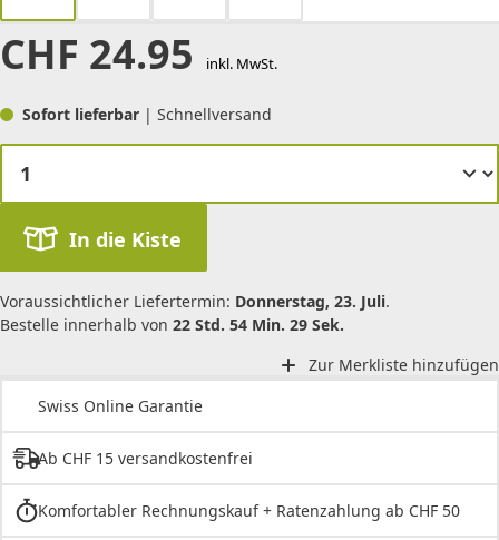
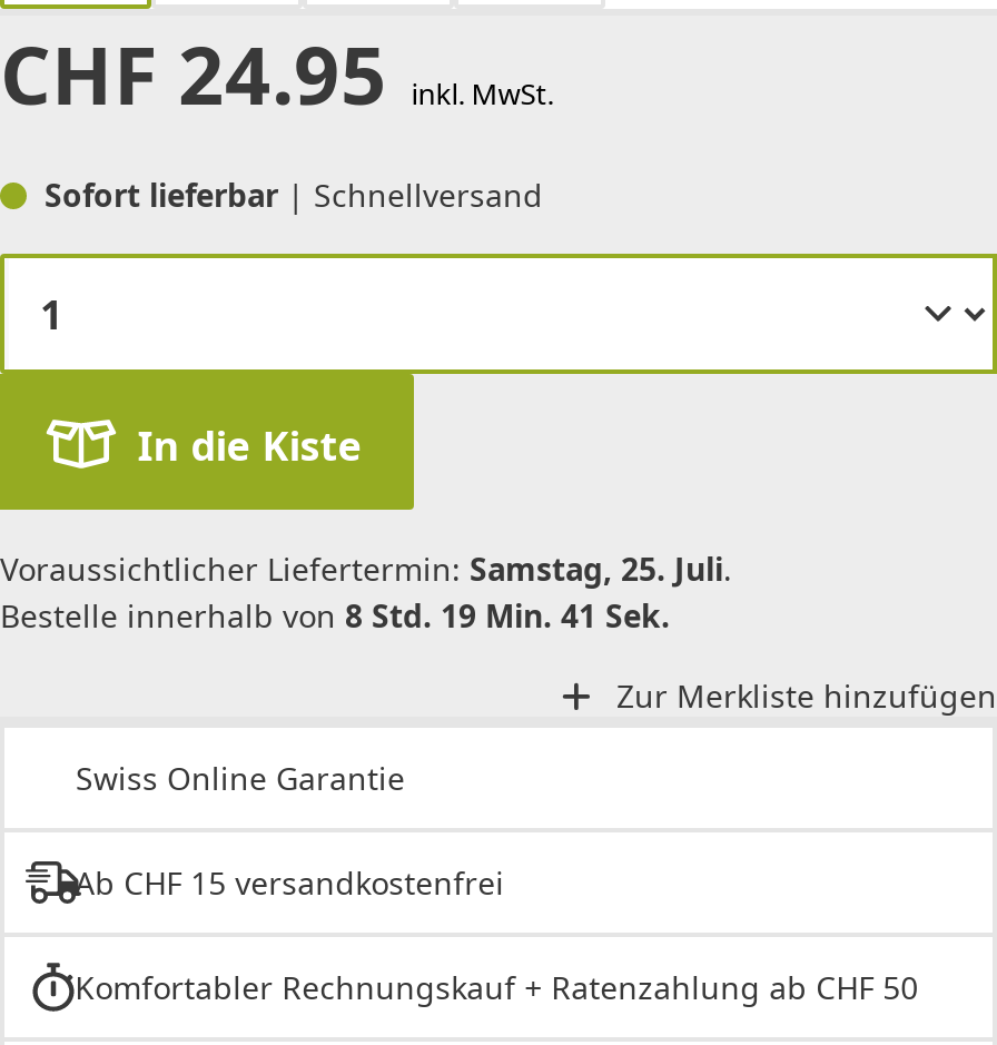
- Voraussichtlicher Liefertermin: Donnerstag, 23. Juli.
+ Voraussichtlicher Liefertermin: Samstag, 25. Juli.

- Bestelle innerhalb von 22 Std. 54 Min. 29 Sek.
+ Bestelle innerhalb von 8 Std. 19 Min. 41 Sek.
